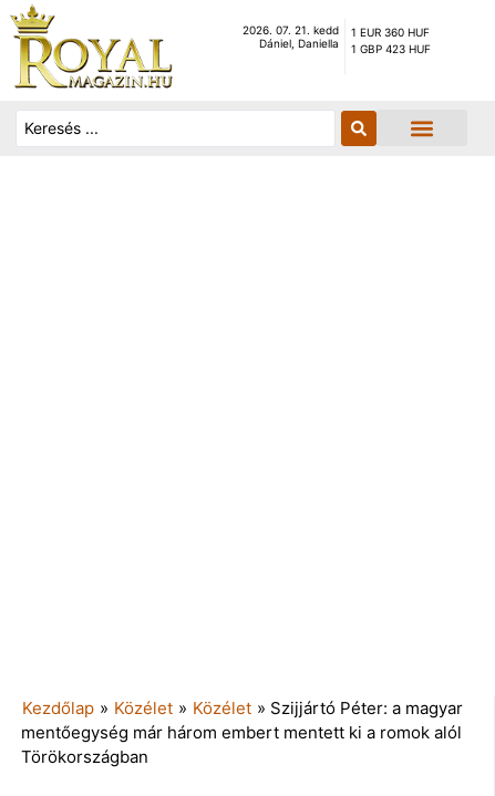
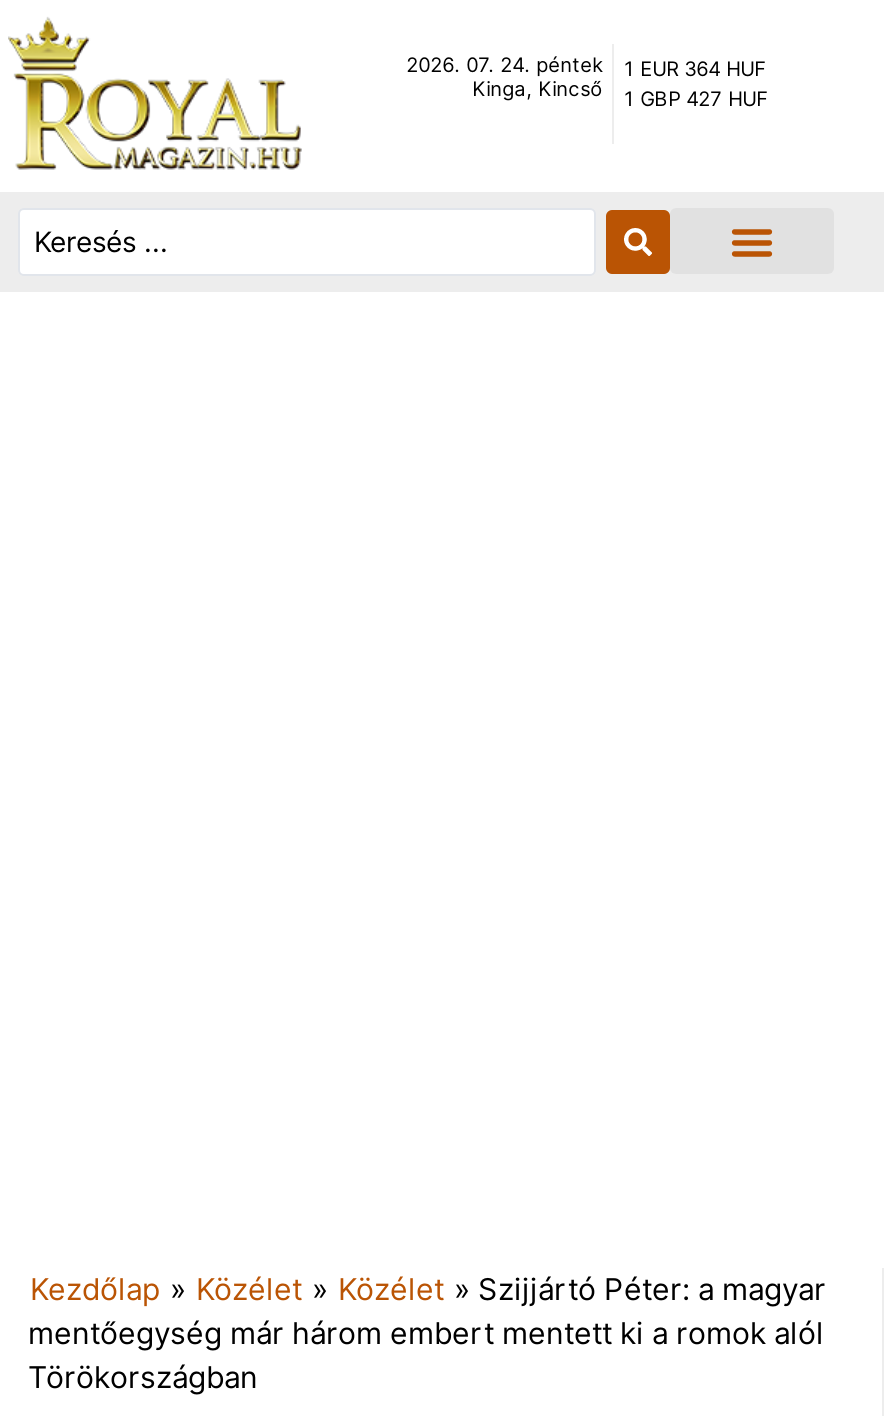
- 2026. 07. 21. kedd
- Dániel, Daniella
+ 2026. 07. 24. péntek
+ Kinga, Kincső

- 1 EUR 360 HUF
- 1 GBP 423 HUF
+ 1 EUR 364 HUF
+ 1 GBP 427 HUF
